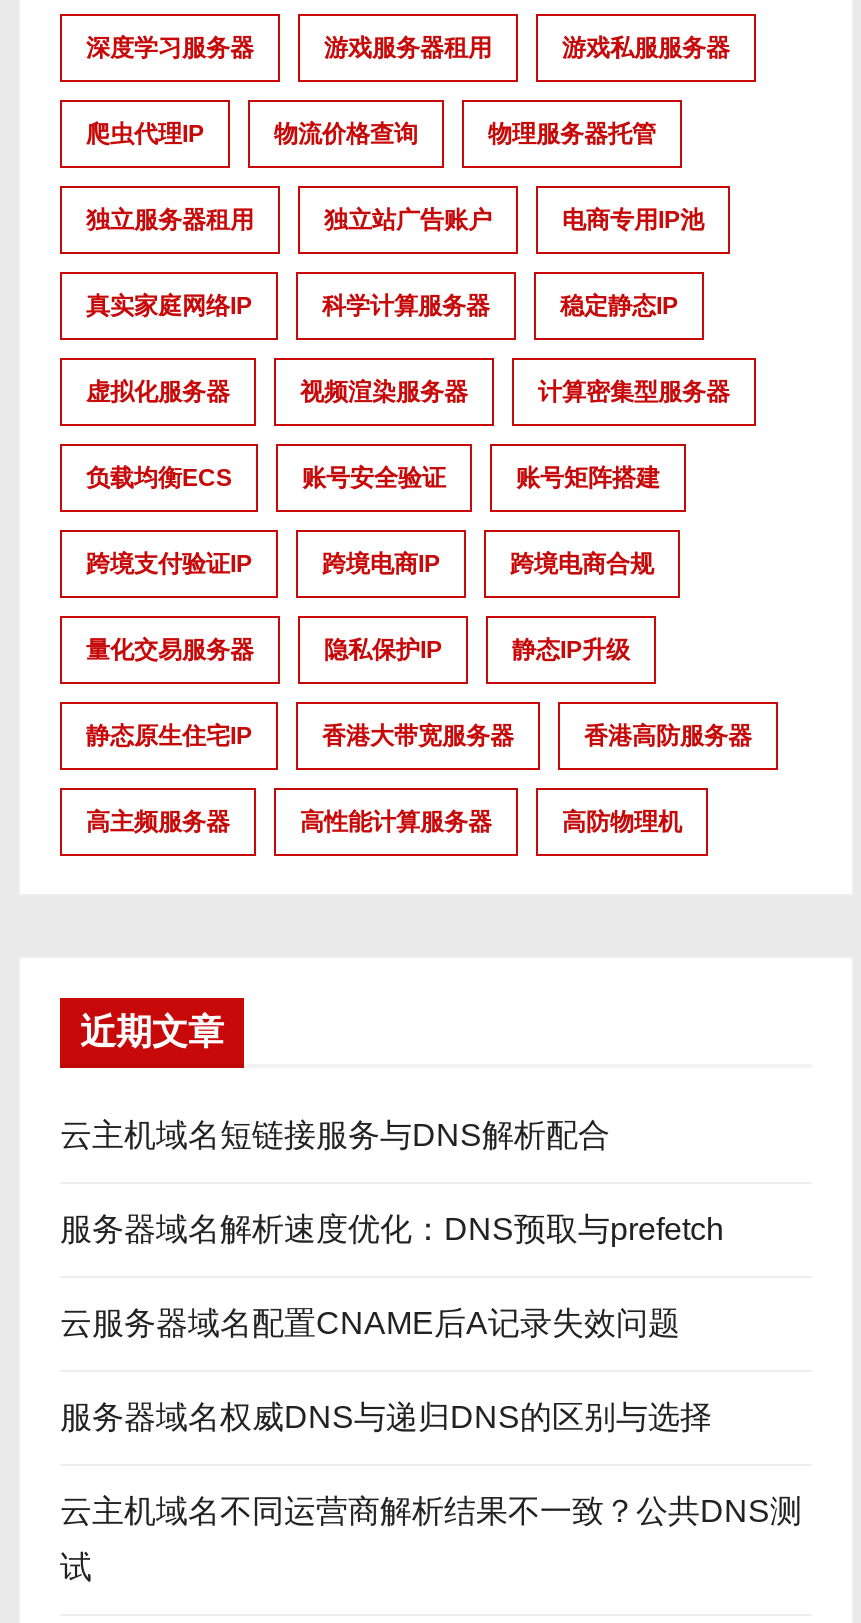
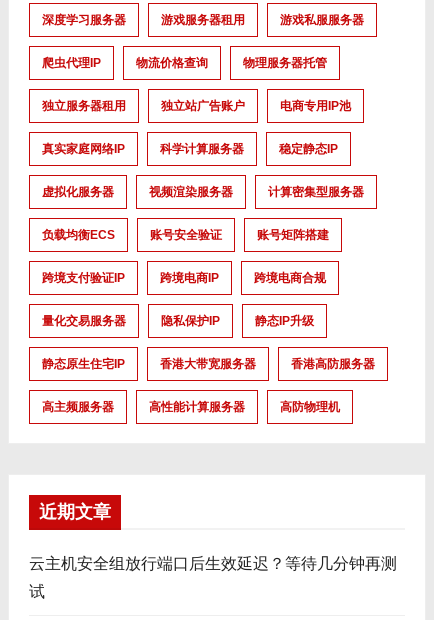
- 云主机域名短链接服务与DNS解析配合
- 服务器域名解析速度优化：DNS预取与prefetch
- 云服务器域名配置CNAME后A记录失效问题
- 服务器域名权威DNS与递归DNS的区别与选择
- 云主机域名不同运营商解析结果不一致？公共DNS测
+ 云主机安全组放行端口后生效延迟？等待几分钟再测
